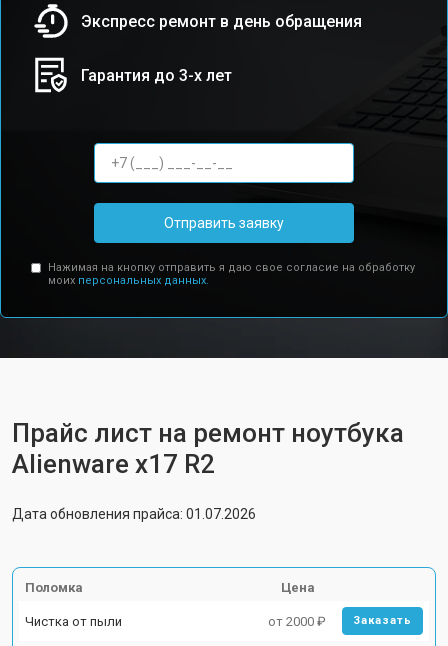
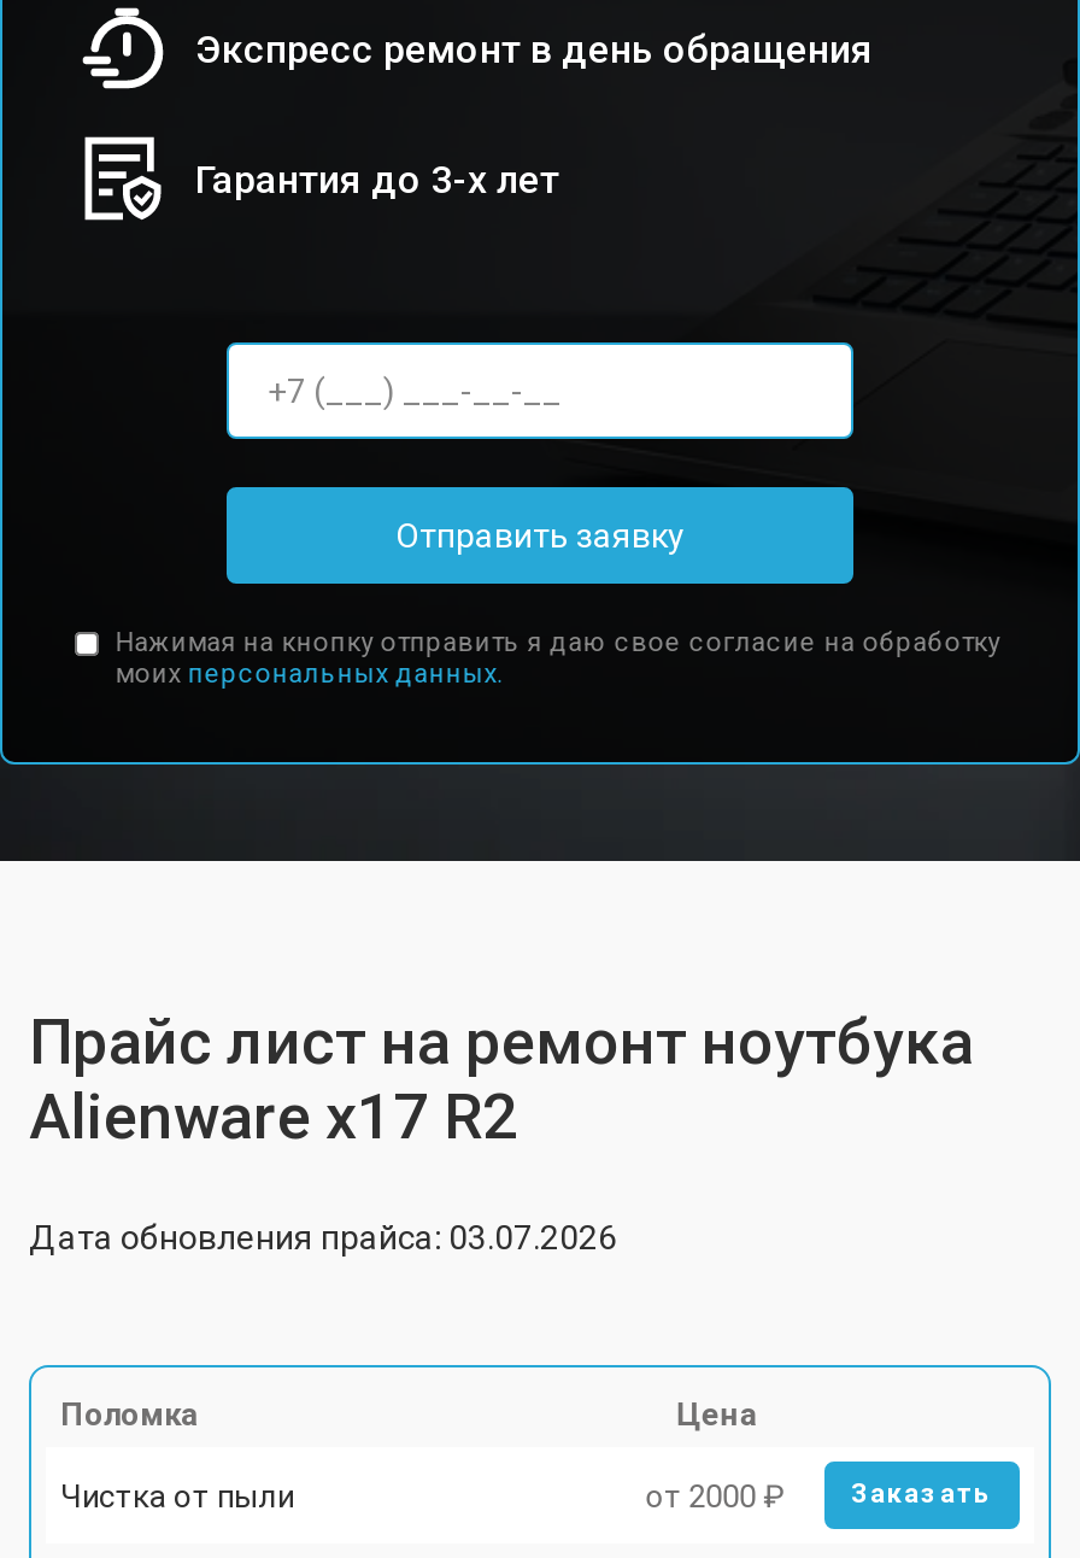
- Дата обновления прайса: 01.07.2026
+ Дата обновления прайса: 03.07.2026
